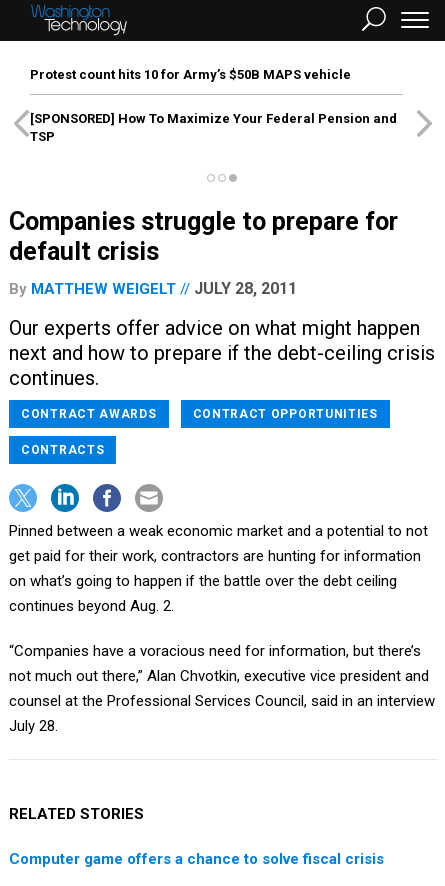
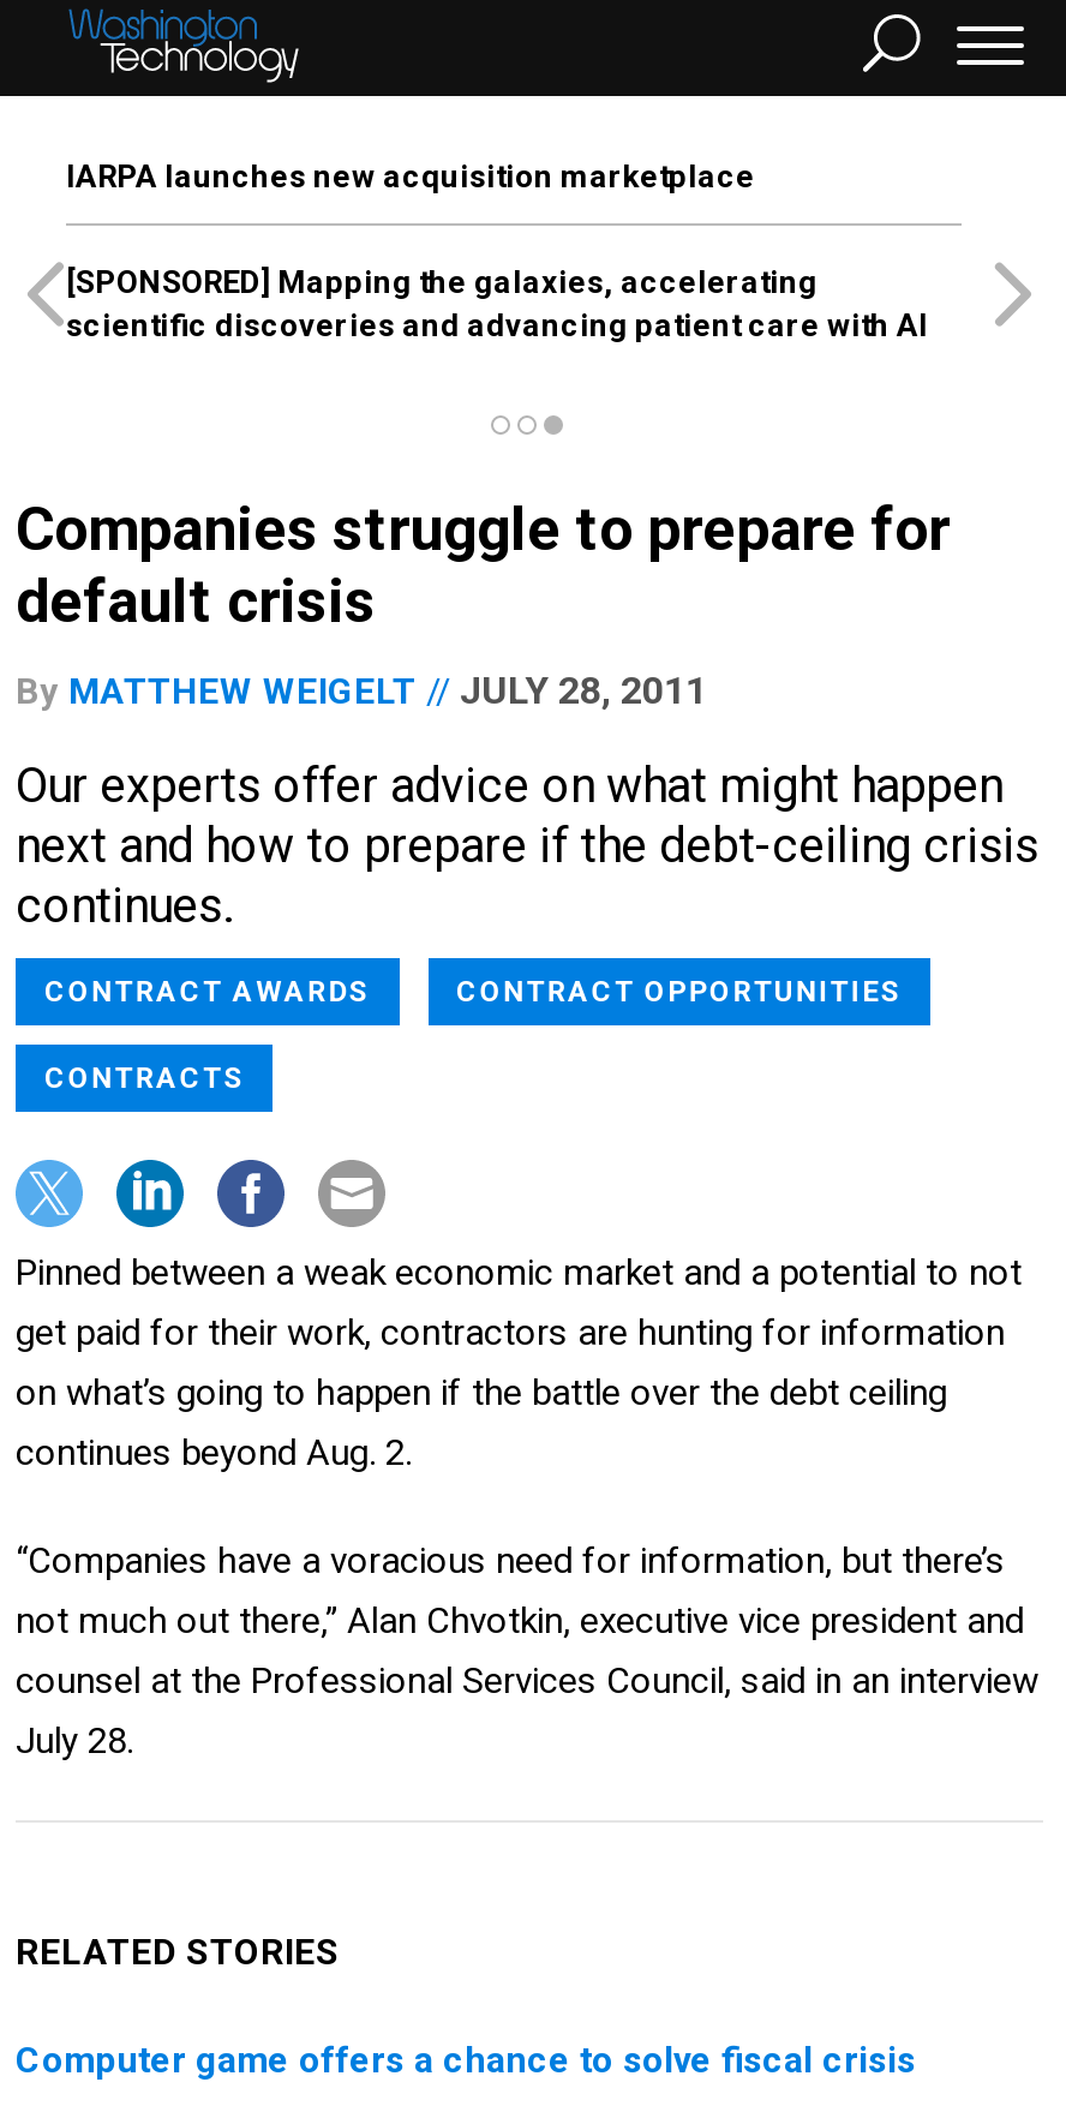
- Protest count hits 10 for Army’s $50B MAPS vehicle
+ IARPA launches new acquisition marketplace

- [SPONSORED] How To Maximize Your Federal Pension and
- TSP
+ [SPONSORED] Mapping the galaxies, accelerating
+ scientific discoveries and advancing patient care with AI
